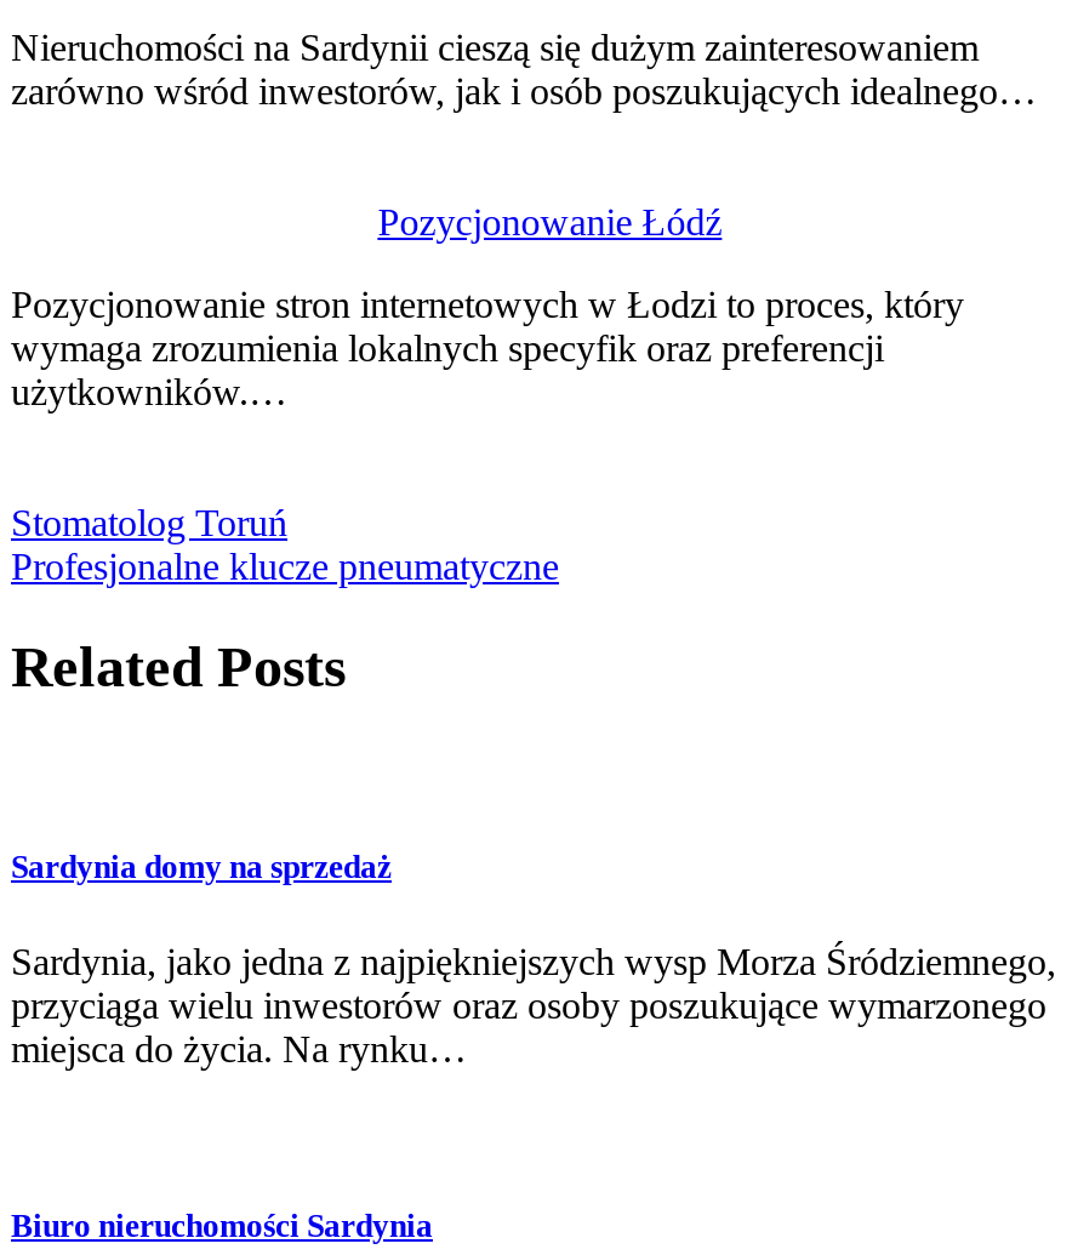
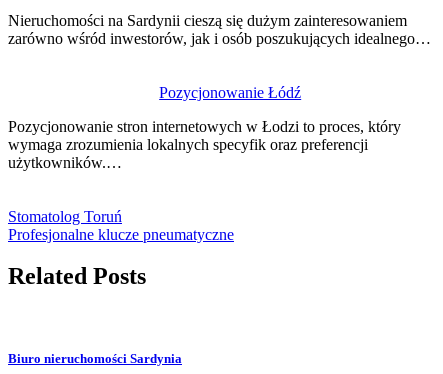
- Sardynia domy na sprzedaż
- Sardynia, jako jedna z najpiękniejszych wysp Morza Śródziemnego,
- przyciąga wielu inwestorów oraz osoby poszukujące wymarzonego
- miejsca do życia. Na rynku…
